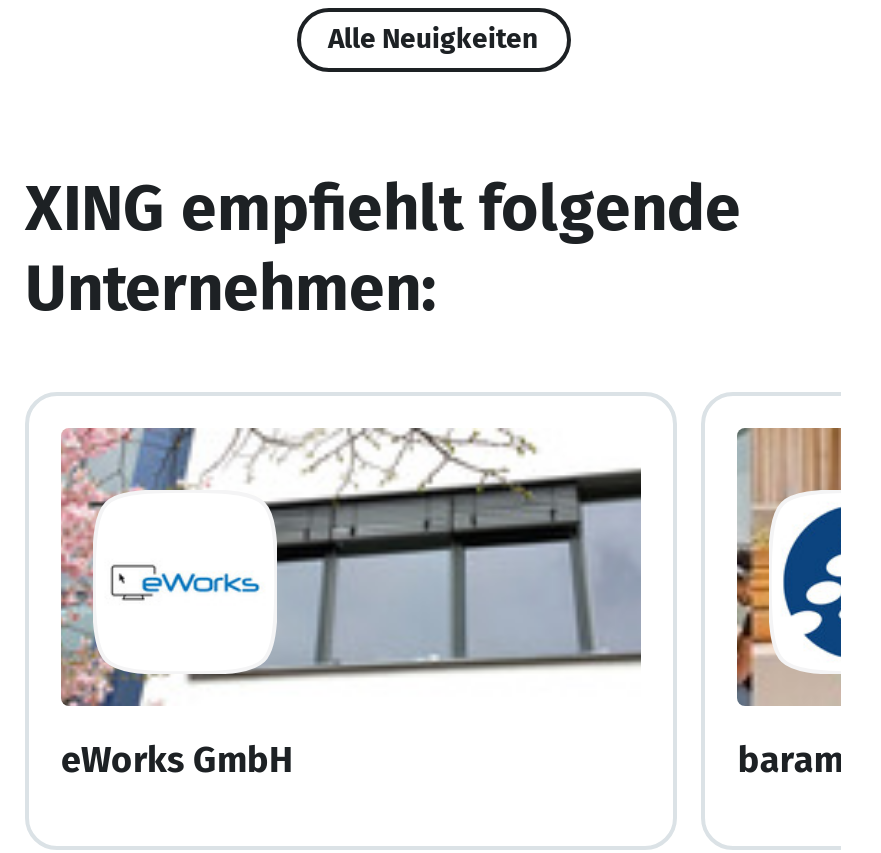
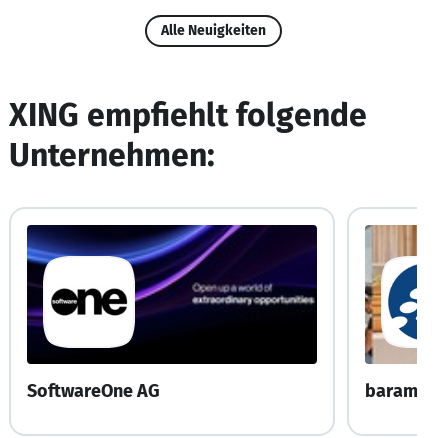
- [image]
- eWorks GmbH
+ [image]
+ SoftwareOne AG
